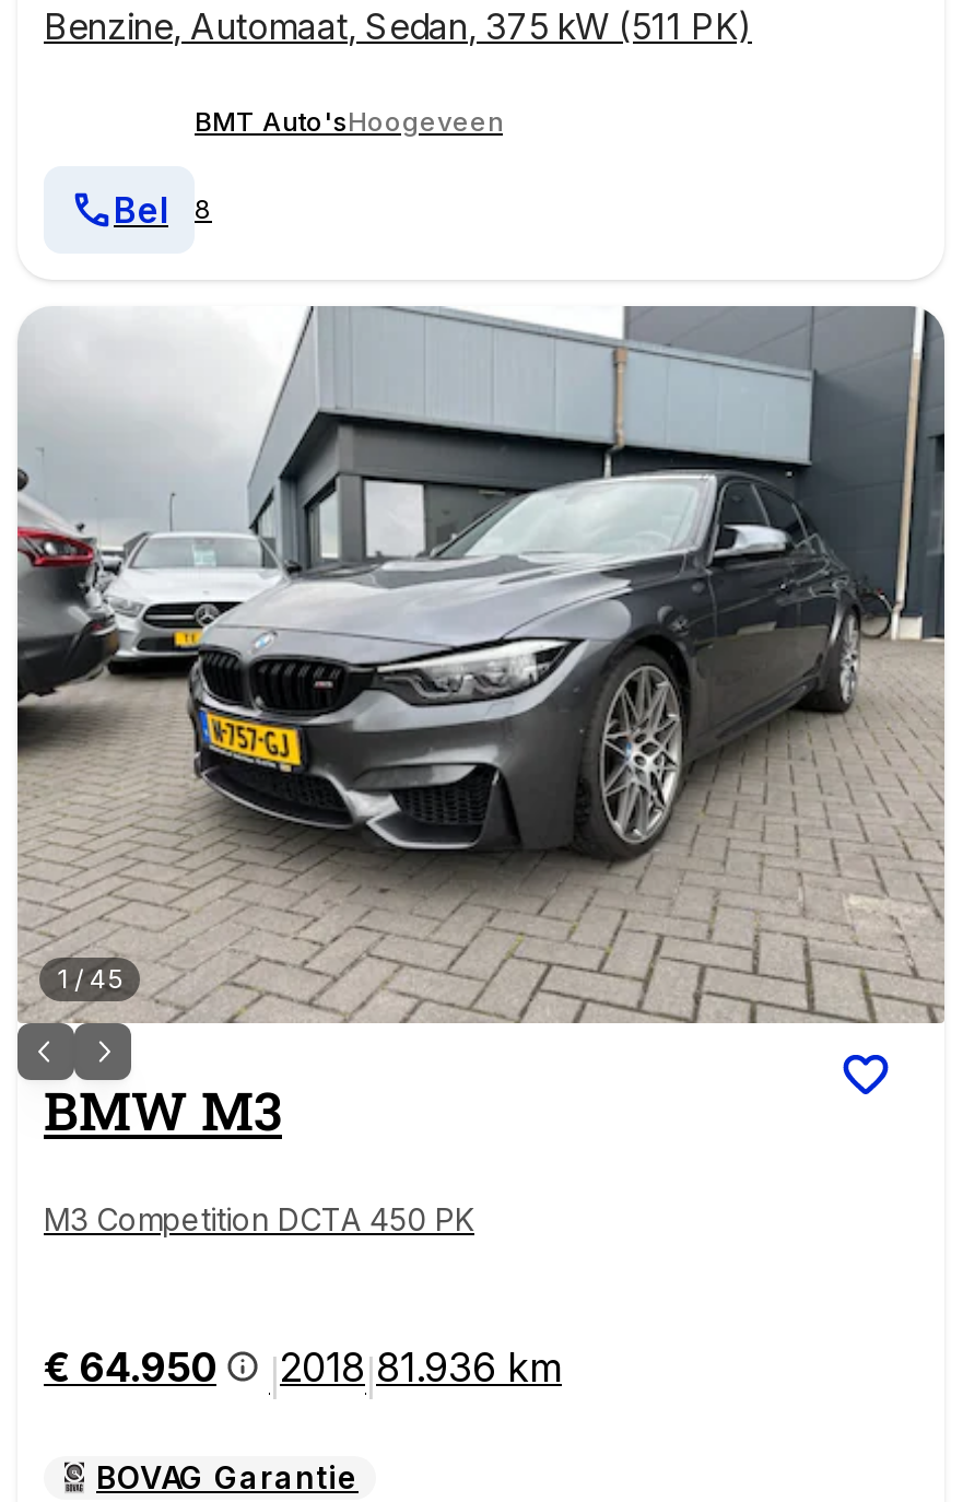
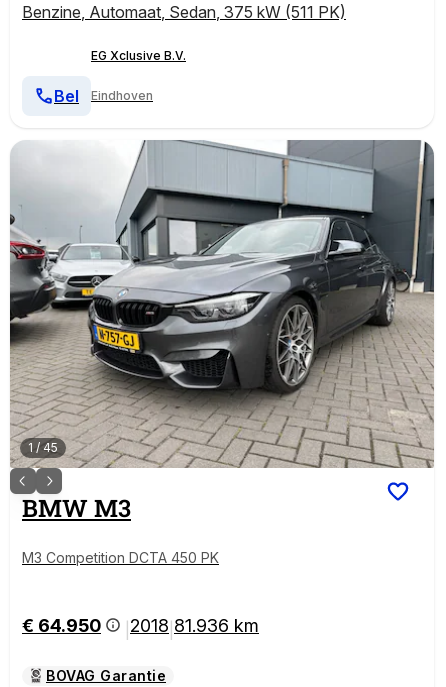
- BMT Auto'sHoogeveen
+ EG Xclusive B.V.

- 8
+ Eindhoven
